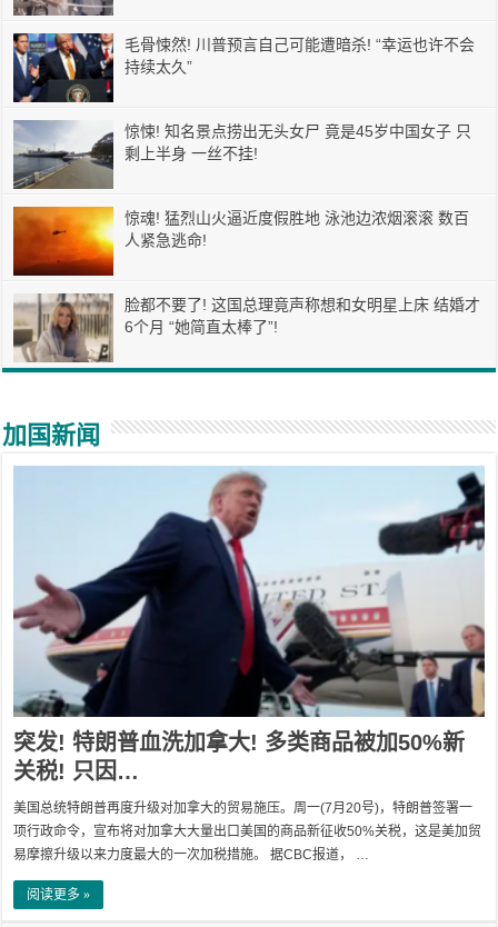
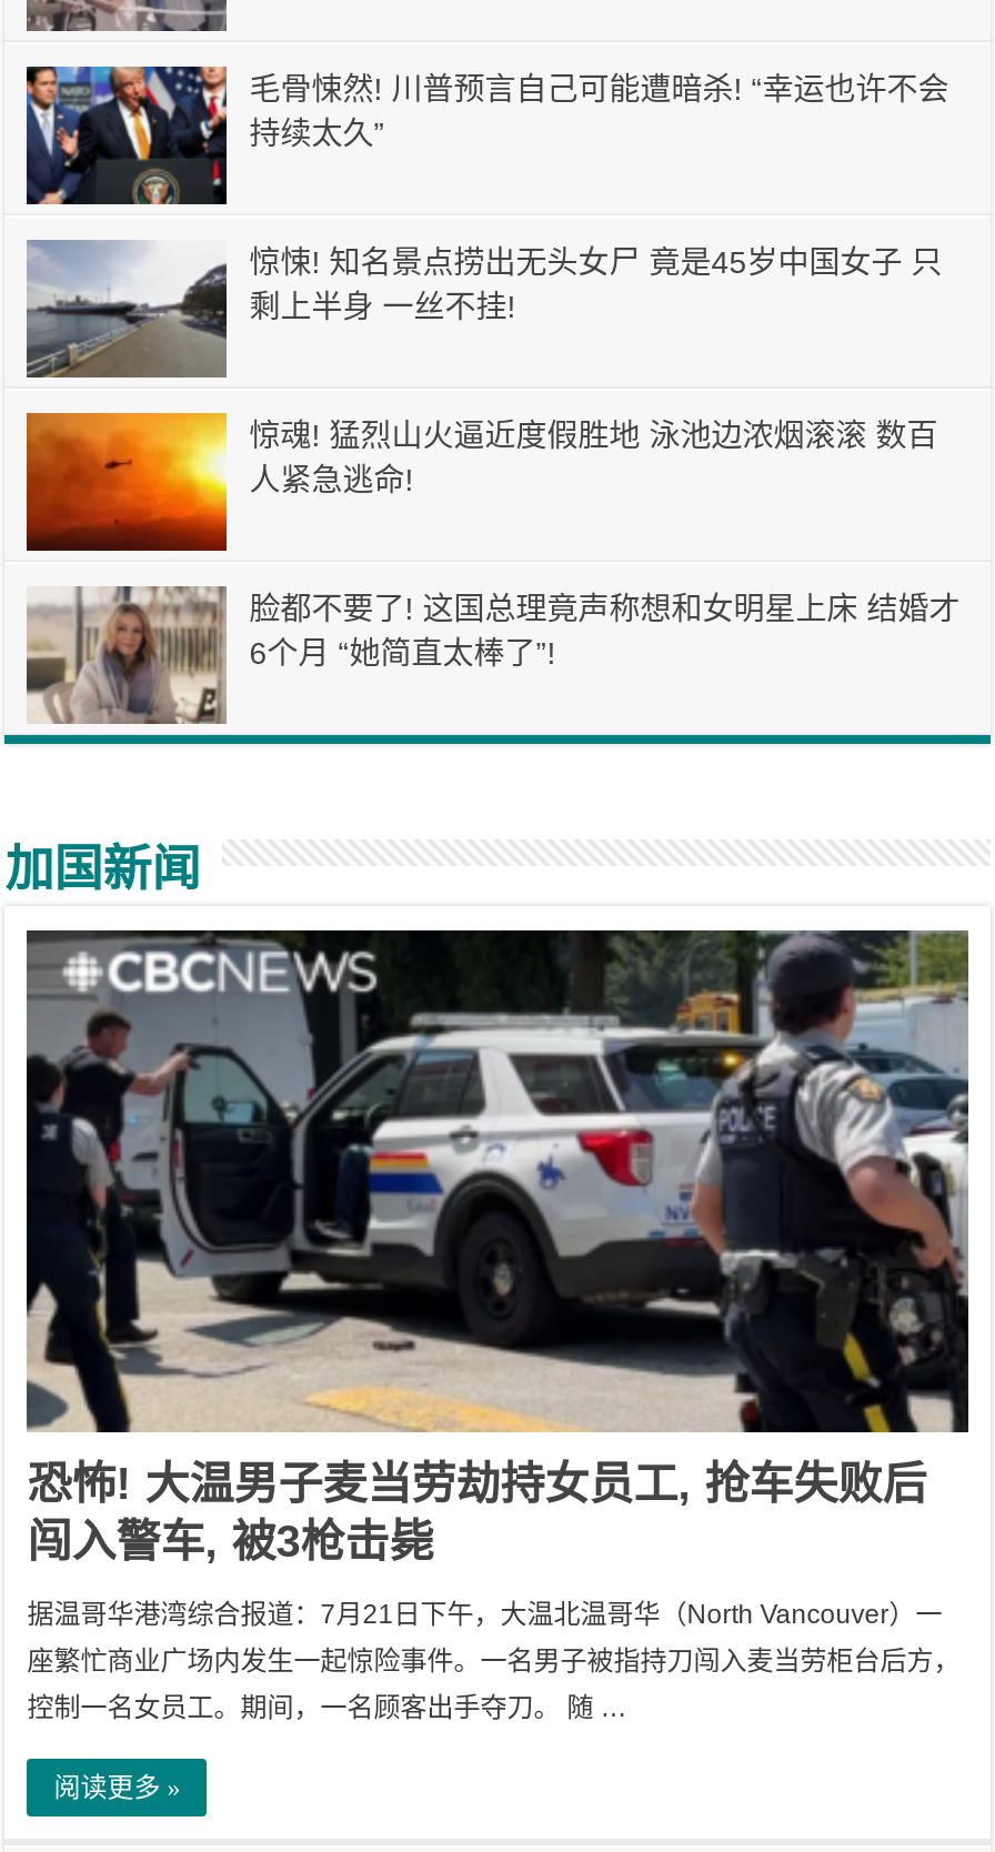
- [image]
- 突发! 特朗普血洗加拿大! 多类商品被加50%新
- 关税! 只因…
+ [image]
+ 恐怖! 大温男子麦当劳劫持女员工, 抢车失败后
+ 闯入警车, 被3枪击毙

- 美国总统特朗普再度升级对加拿大的贸易施压。周一(7月20号)，特朗普签署一
+ 据温哥华港湾综合报道：7月21日下午，大温北温哥华（North Vancouver）一

- 项行政命令，宣布将对加拿大大量出口美国的商品新征收50%关税，这是美加贸
+ 座繁忙商业广场内发生一起惊险事件。一名男子被指持刀闯入麦当劳柜台后方，

- 易摩擦升级以来力度最大的一次加税措施。 据CBC报道， …
+ 控制一名女员工。期间，一名顾客出手夺刀。 随 …
